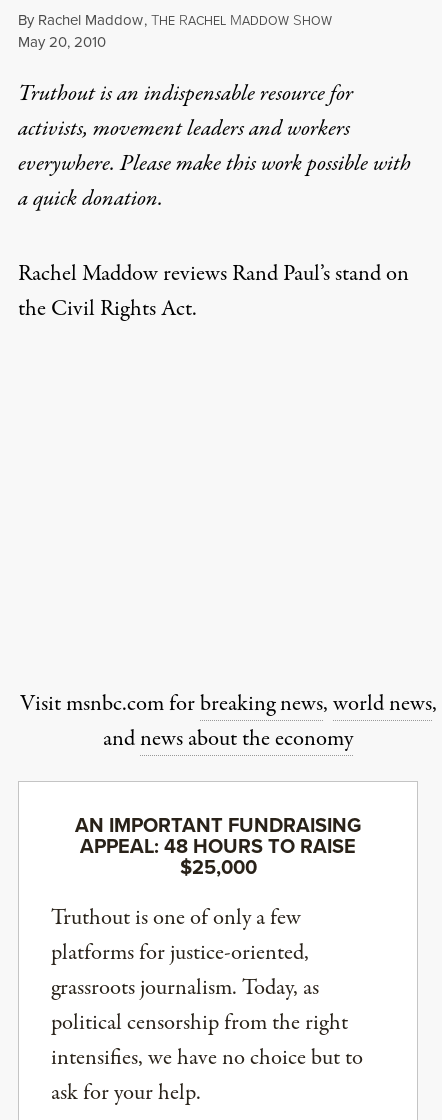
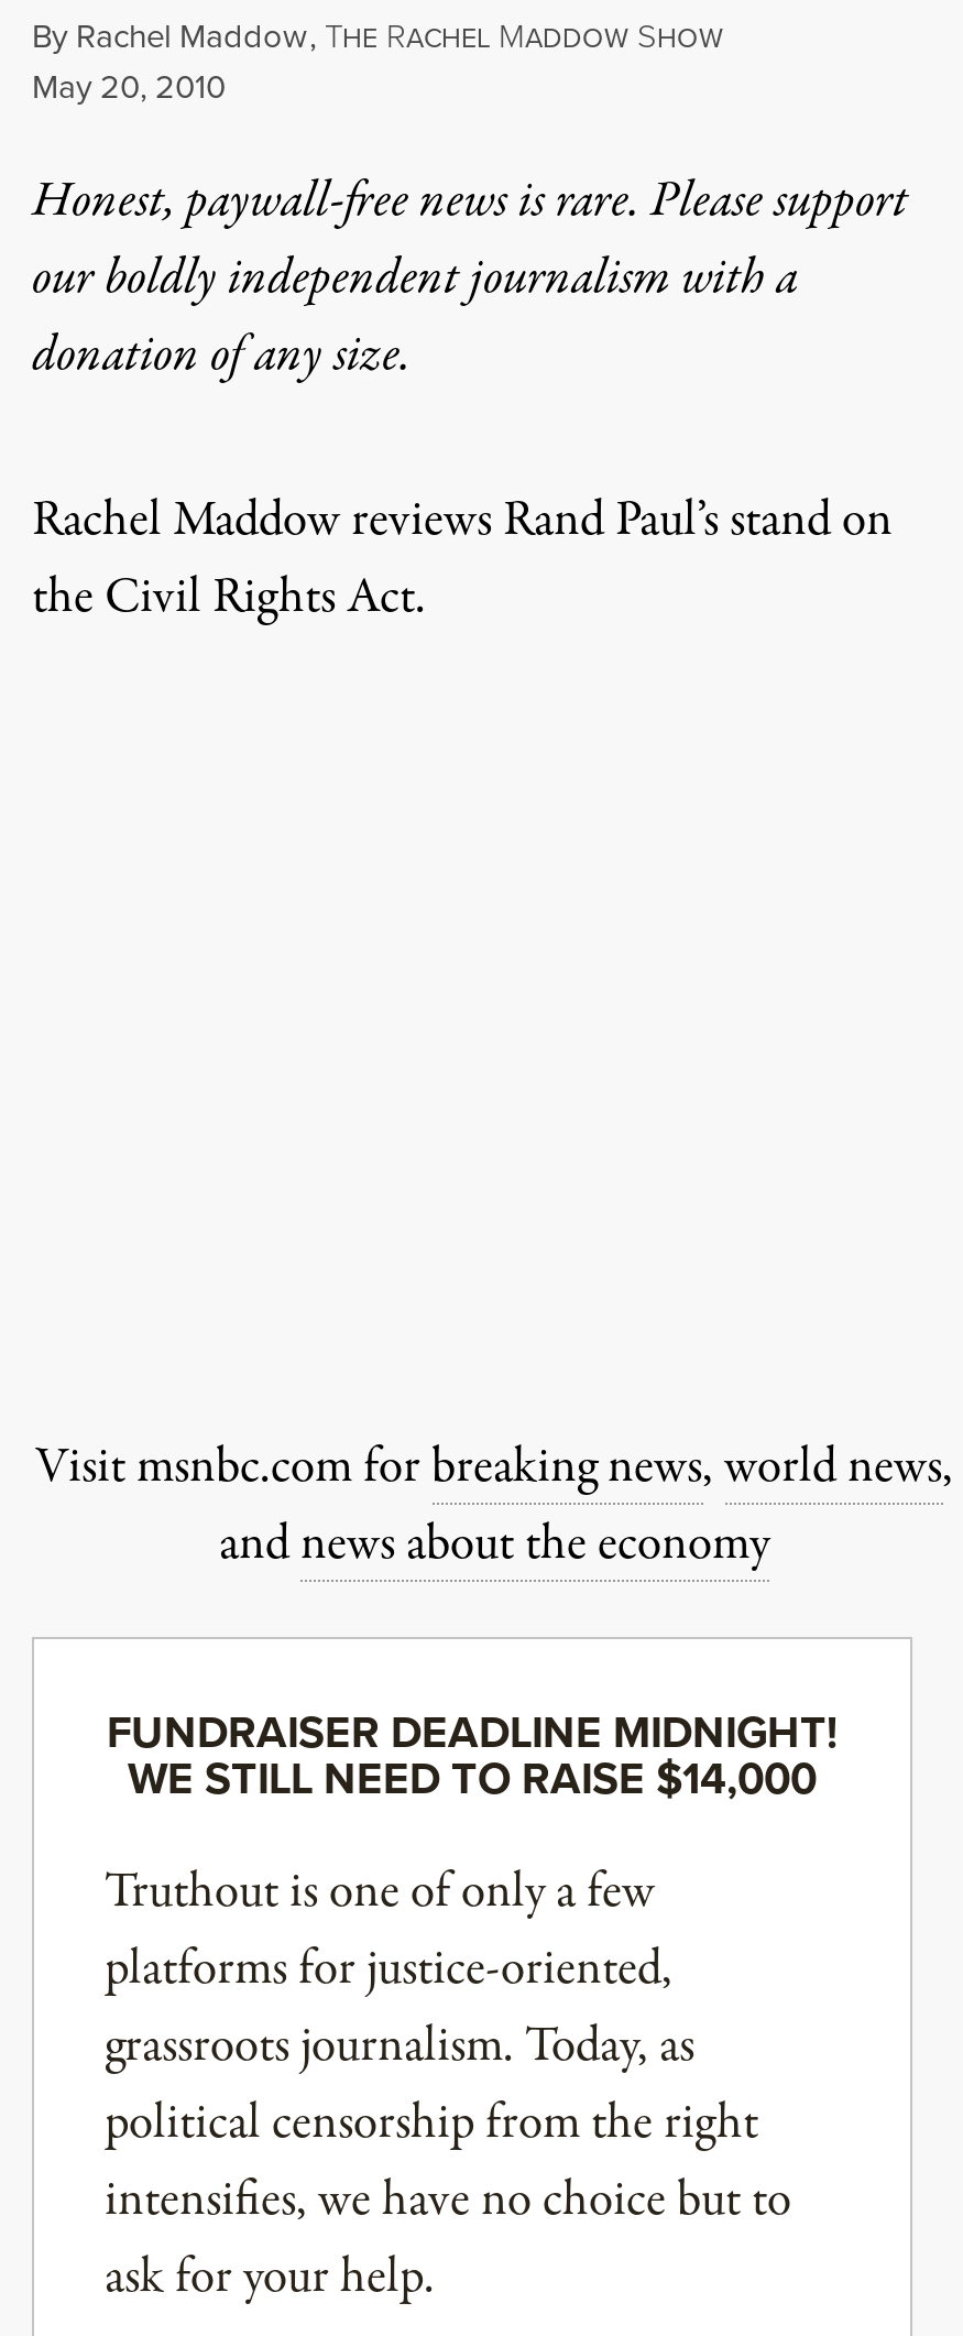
- Truthout is an indispensable resource for
- activists, movement leaders and workers
- everywhere. Please make this work possible with
- aquick donation.
+ Honest, paywall-free news is rare. Please support
+ our boldly independent journalism with a
+ donation of any size.

- AN IMPORTANT FUNDRAISING
- APPEAL: 48 HOURS TO RAISE
- $25,000
+ FUNDRAISER DEADLINE MIDNIGHT!
+ WE STILL NEED TO RAISE $14,000
